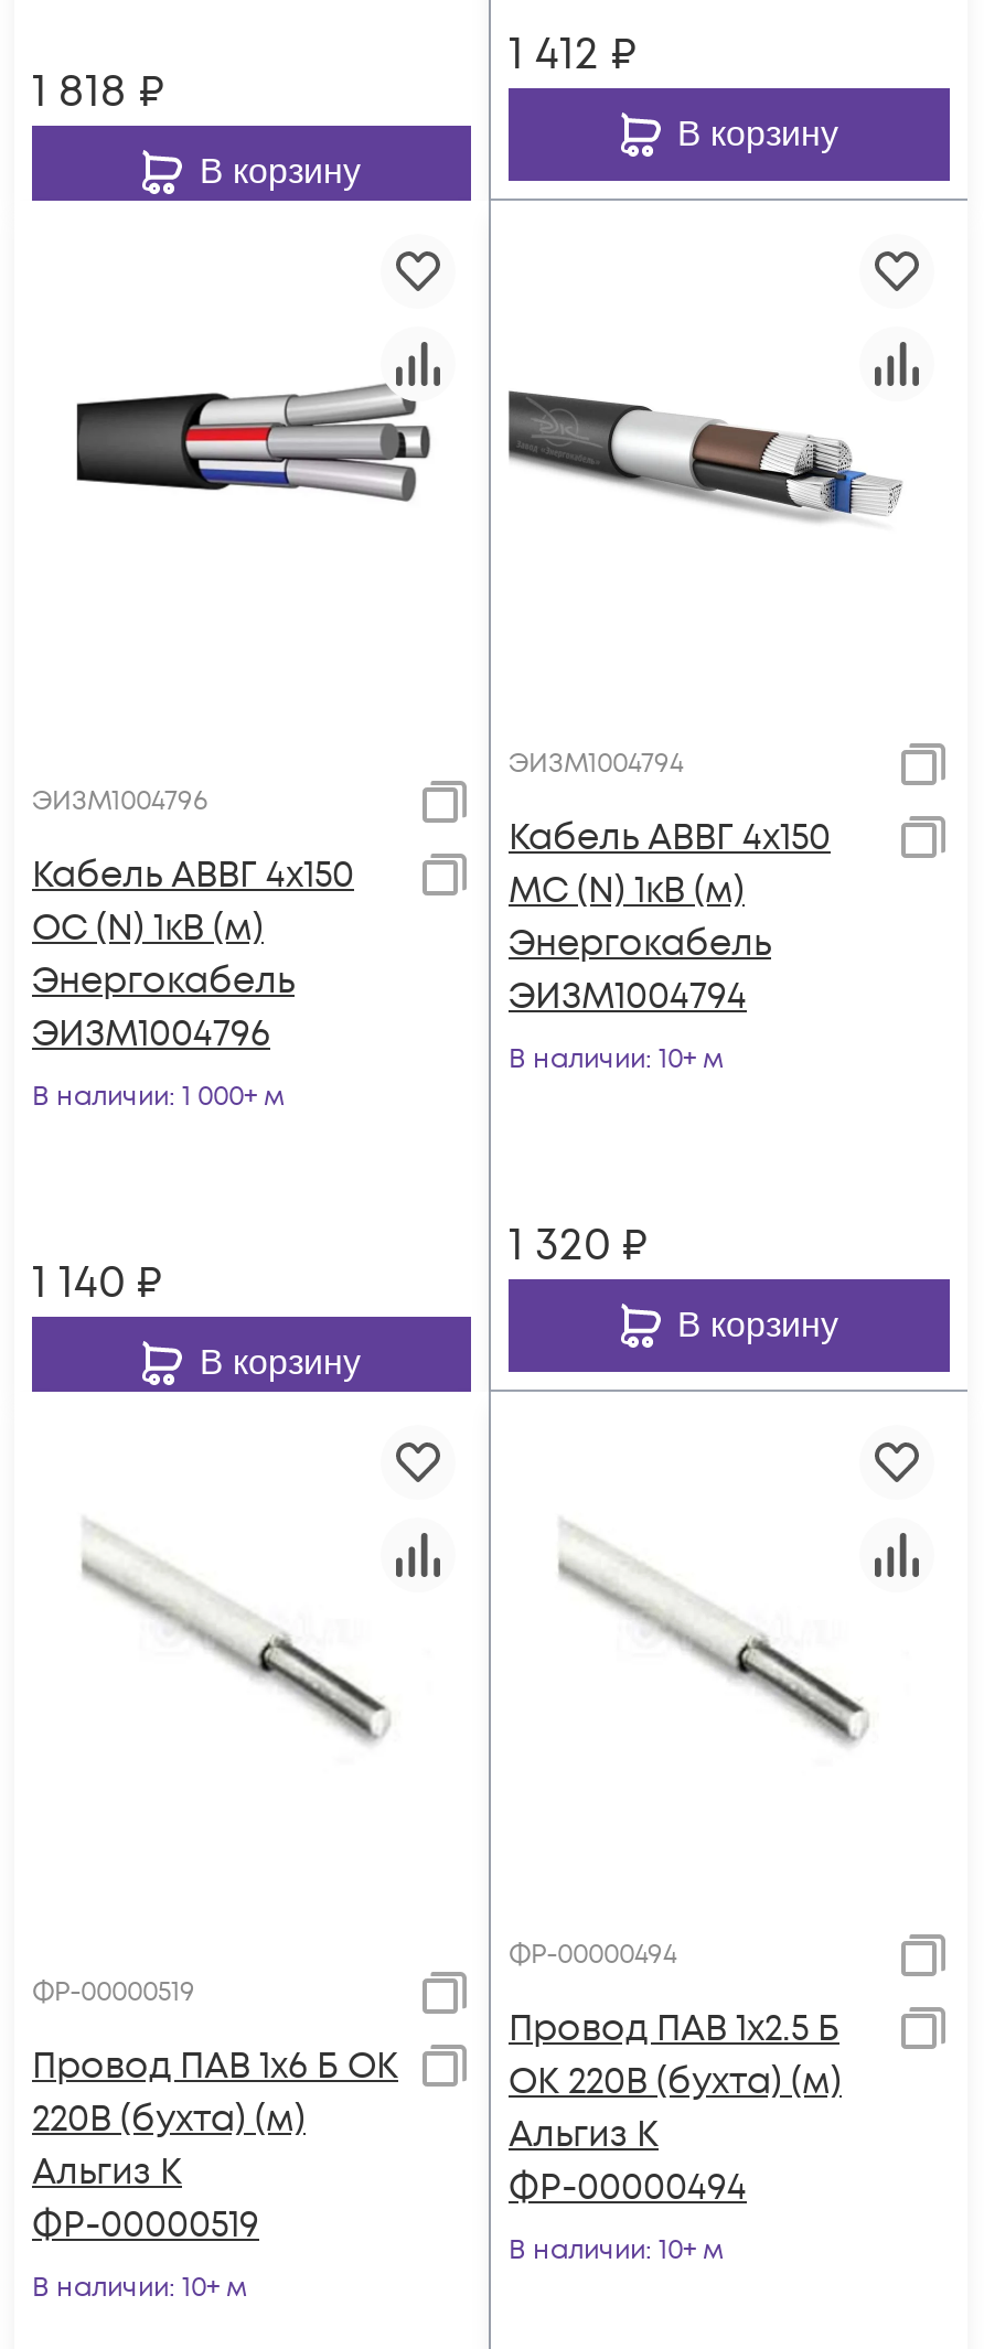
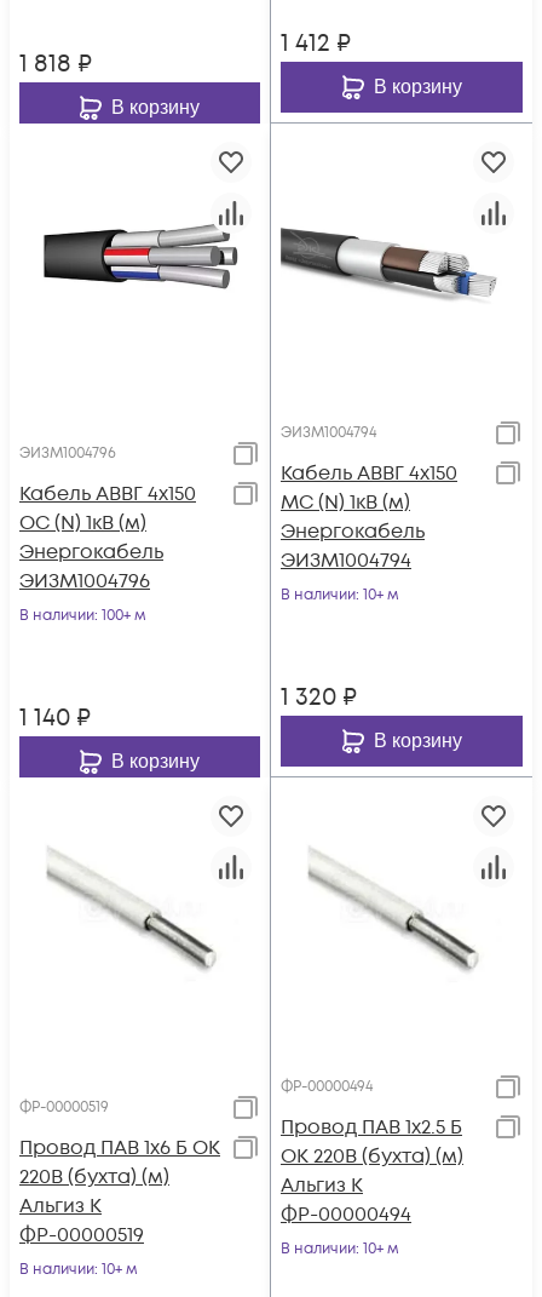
- В наличии: 1 000+ м
+ В наличии: 100+ м
